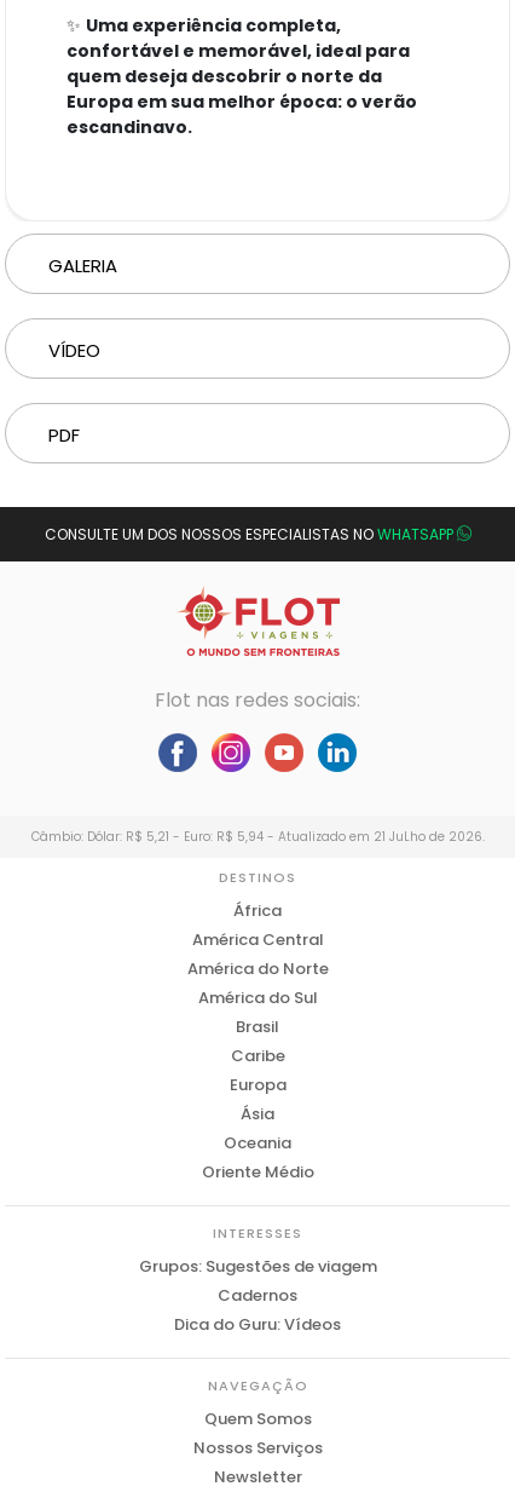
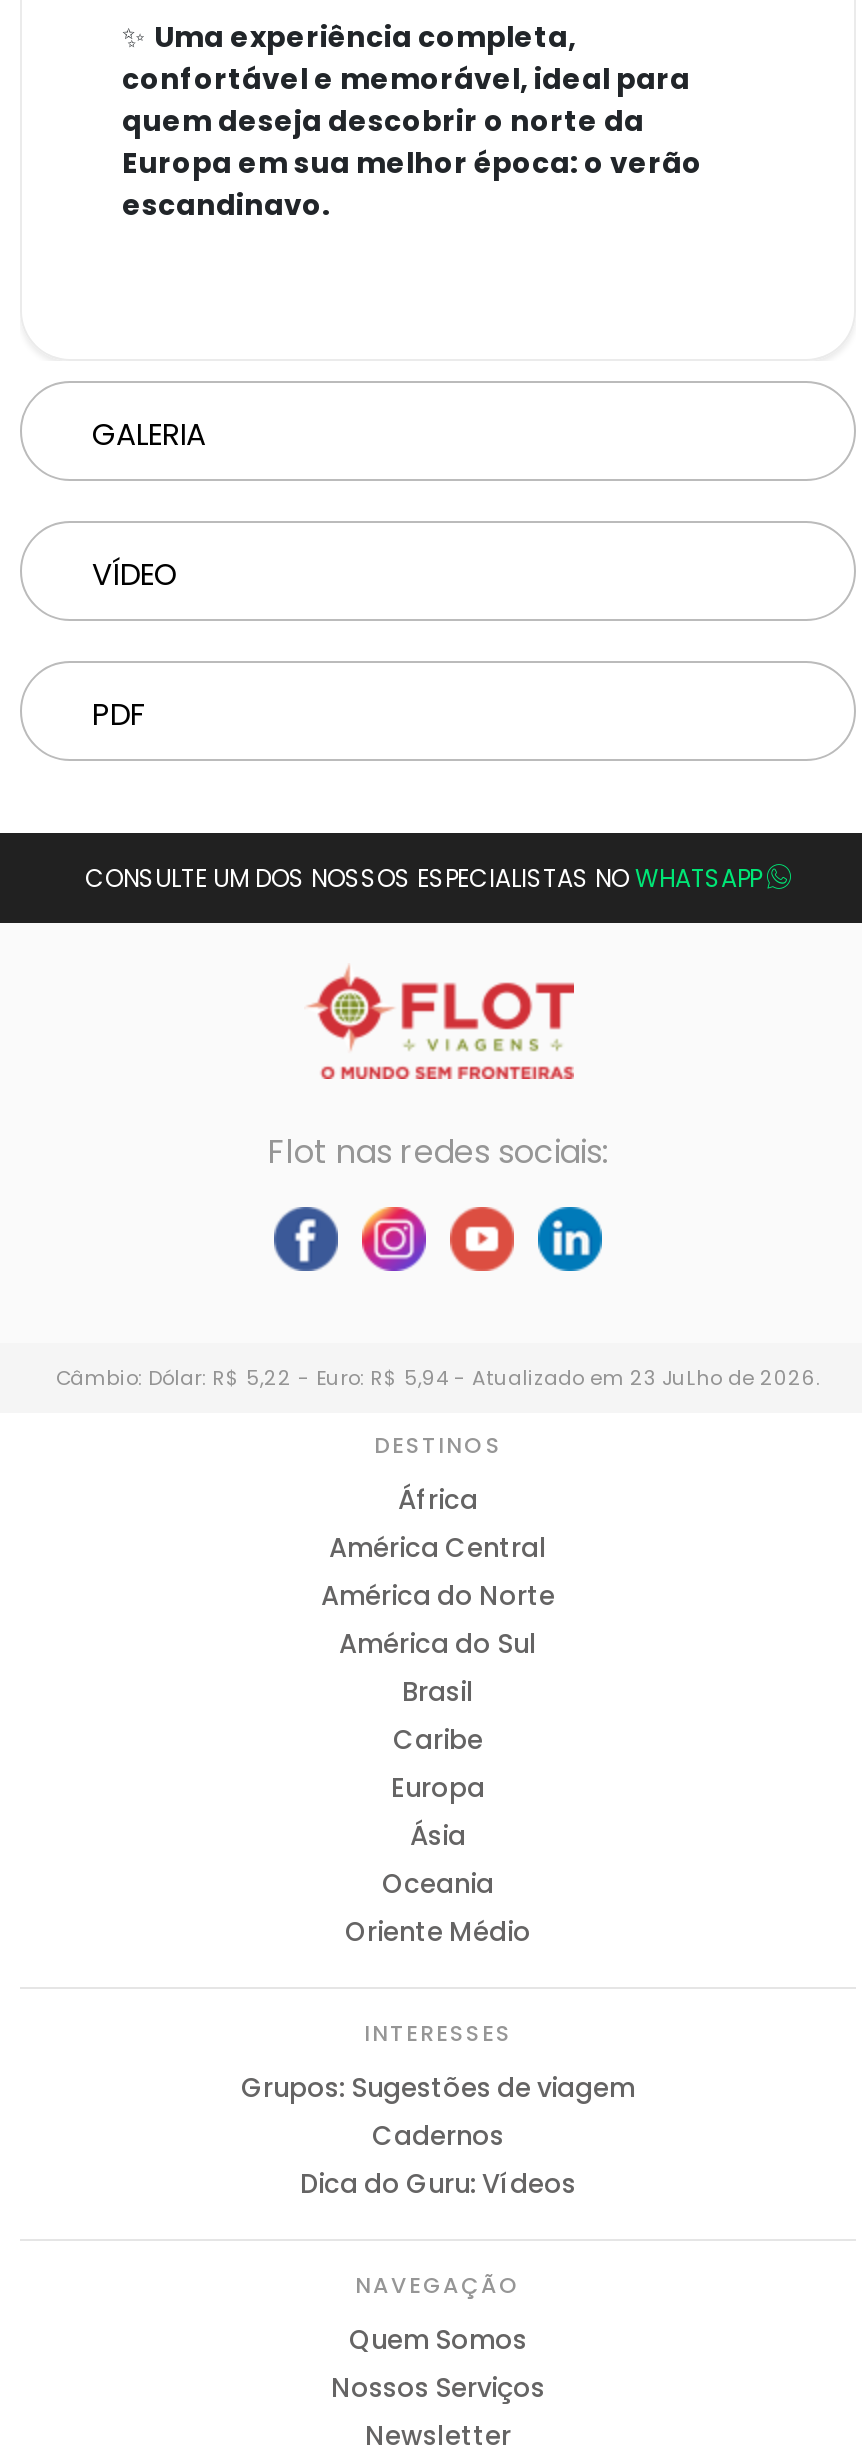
- Câmbio: Dólar: R$ 5,21 - Euro: R$ 5,94 - Atualizado em 21 JuLho de 2026.
+ Câmbio: Dólar: R$ 5,22 - Euro: R$ 5,94 - Atualizado em 23 JuLho de 2026.
